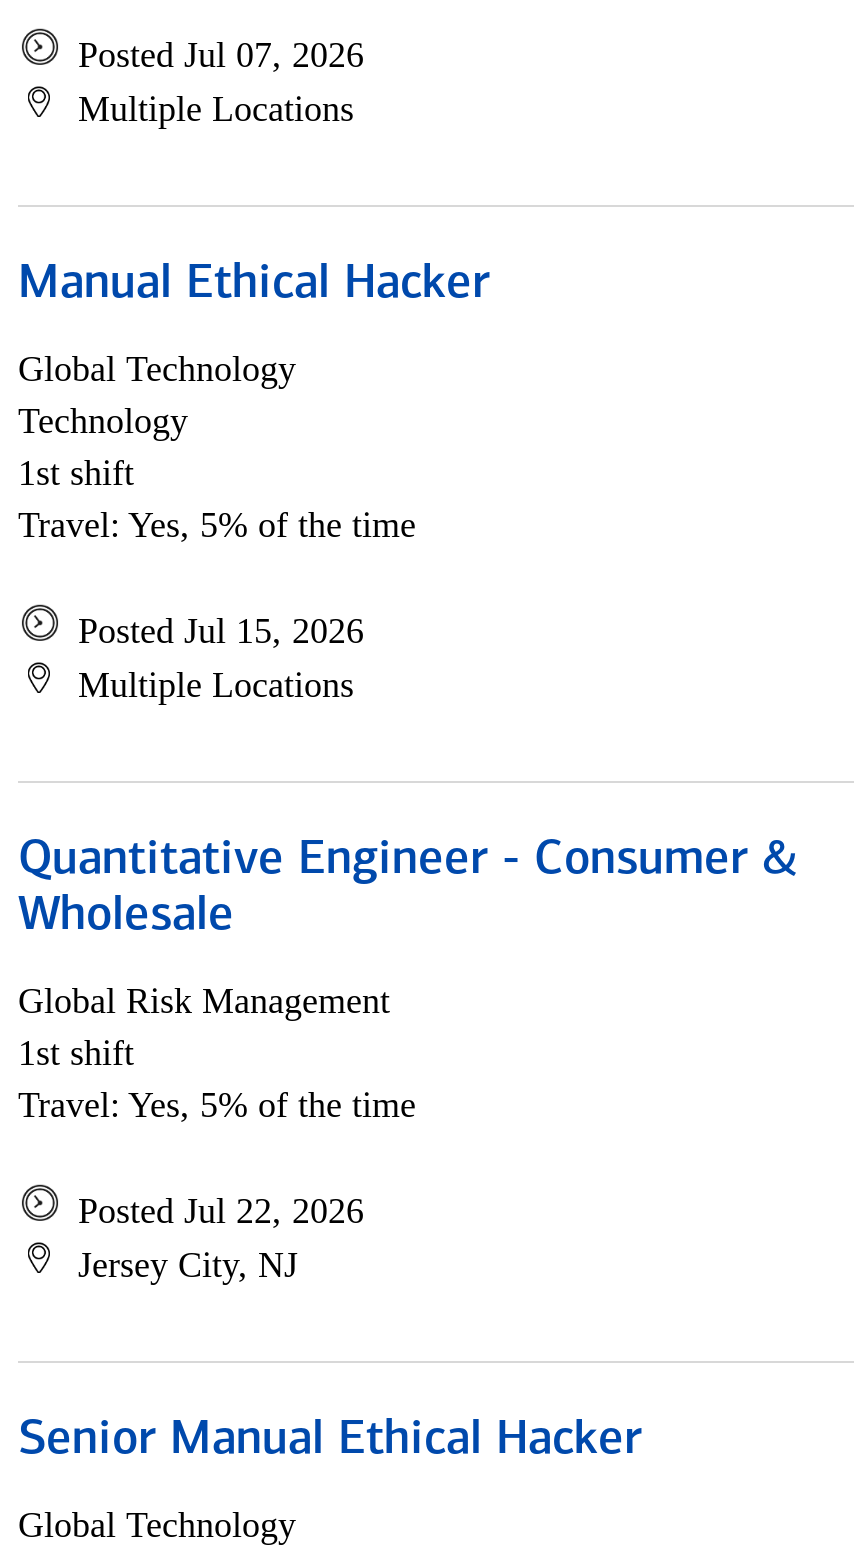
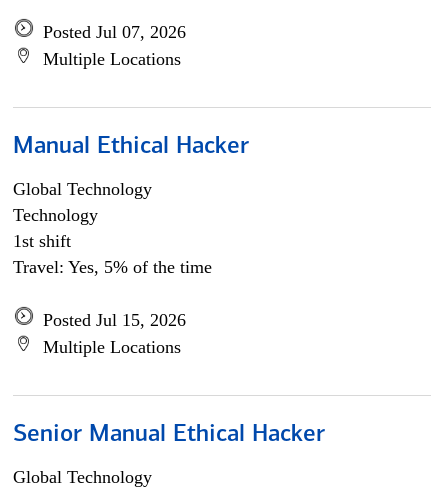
- Quantitative Engineer - Consumer &
- Wholesale
- Global Risk Management
- 1st shift
- Travel: Yes, 5% of the time
- Posted Jul 22, 2026
- Jersey City, NJ
